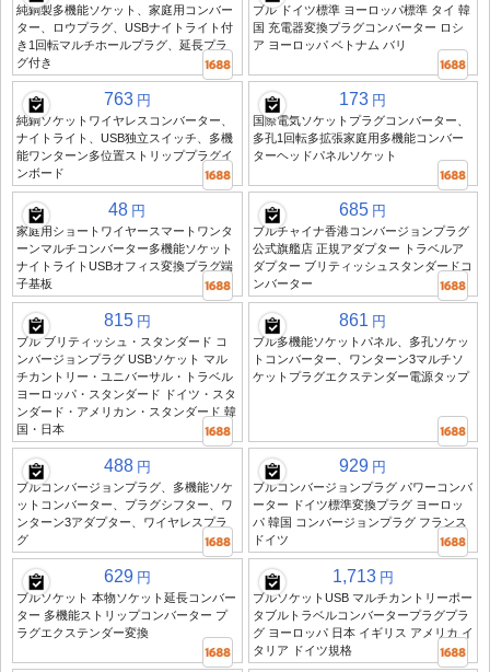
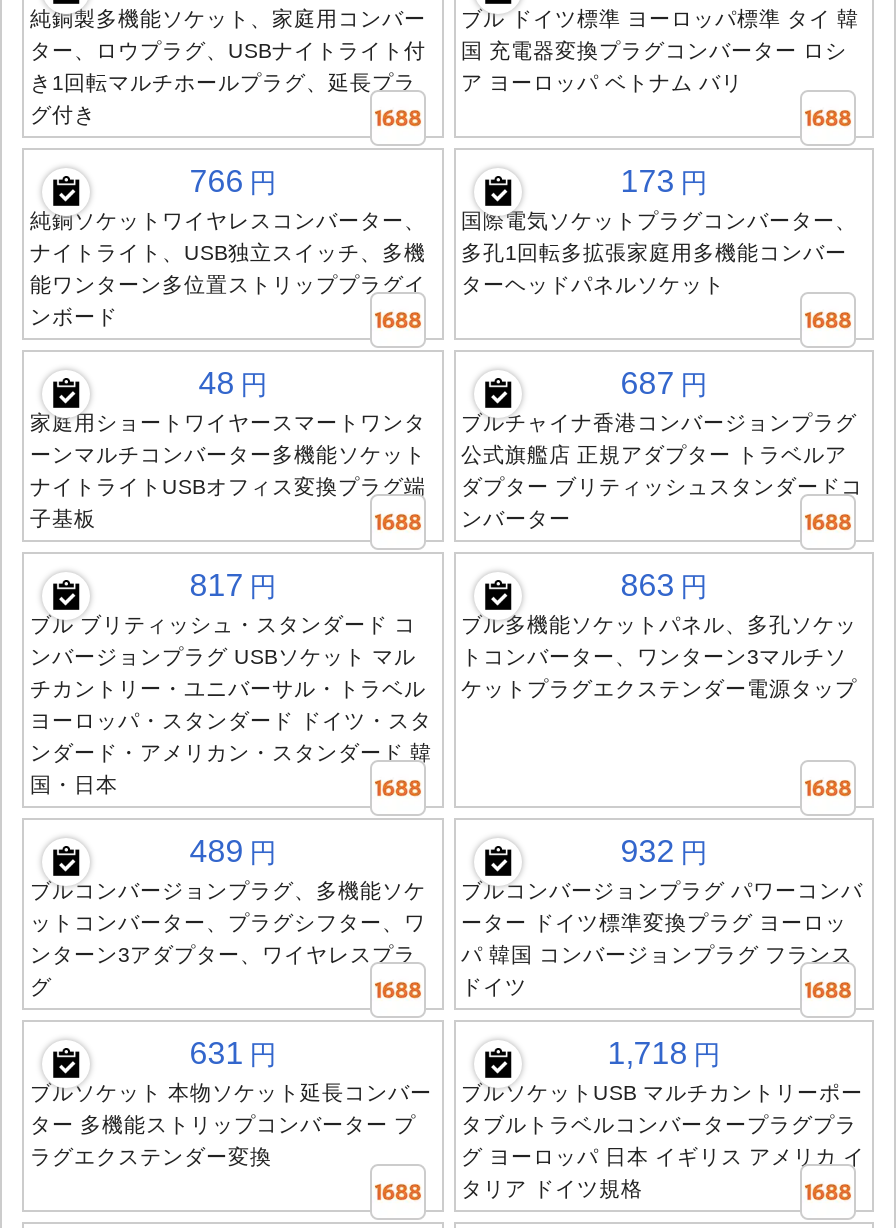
- 763 円
+ 766 円

- 685 円
+ 687 円

- 815 円
+ 817 円

- 861 円
+ 863 円

- 488 円
+ 489 円

- 929 円
+ 932 円

- 629 円
+ 631 円

- 1,713 円
+ 1,718 円
